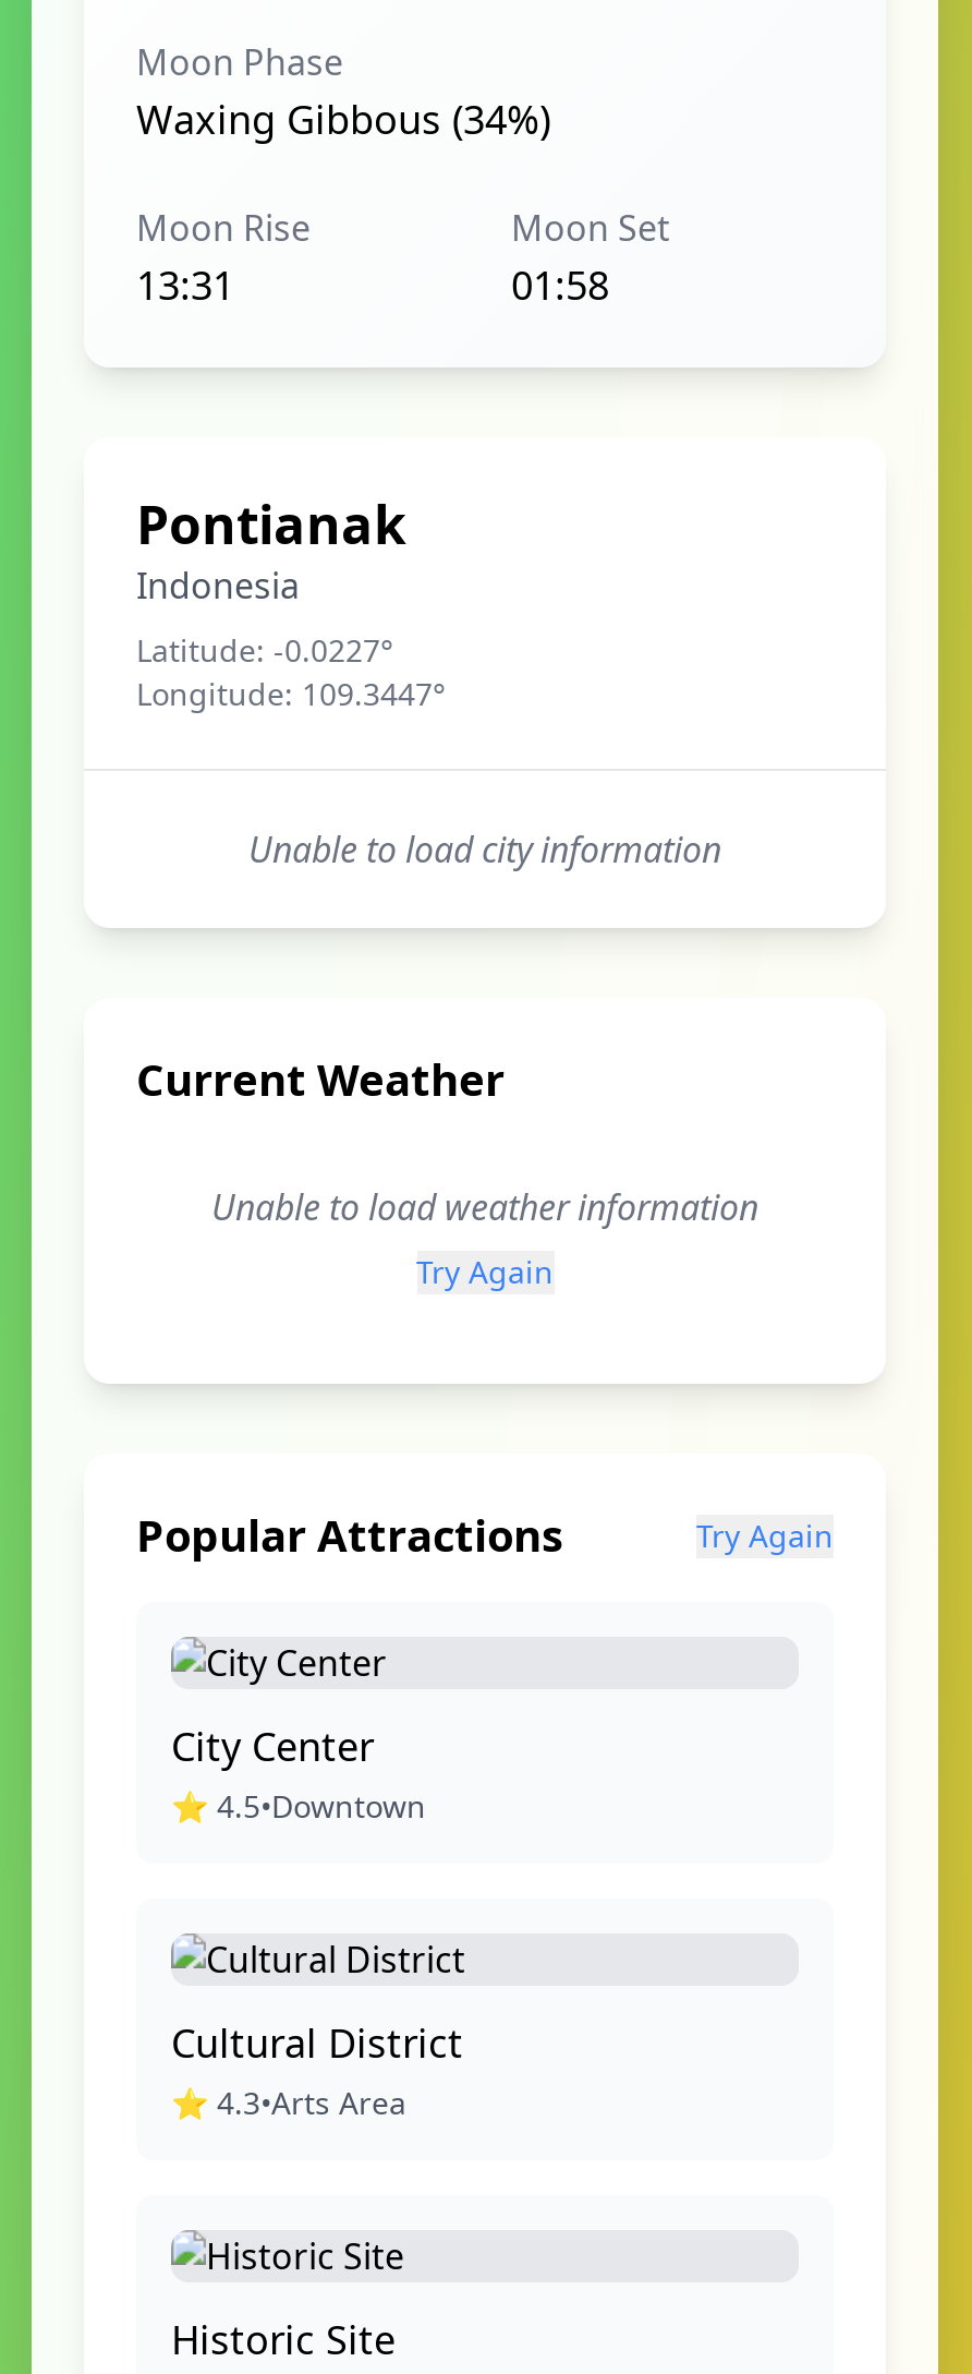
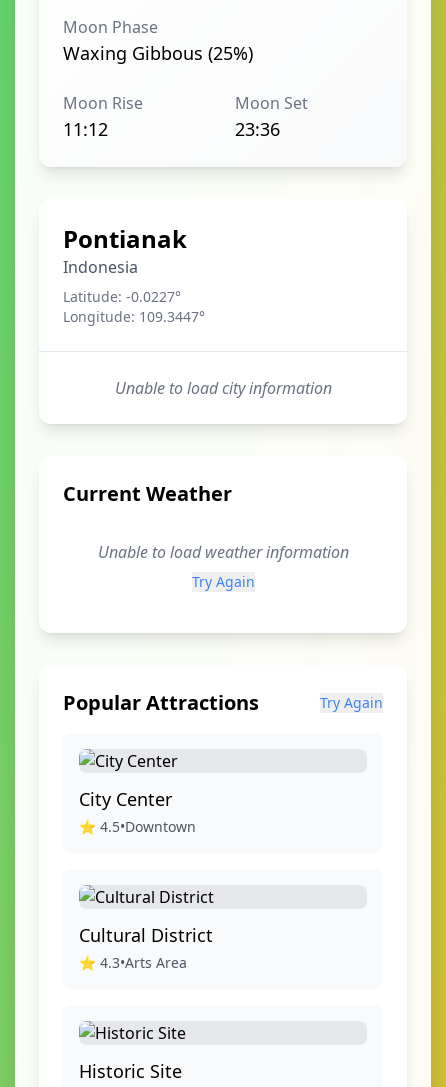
- Waxing Gibbous (34%)
+ Waxing Gibbous (25%)

- 13:31
+ 11:12

- 01:58
+ 23:36
